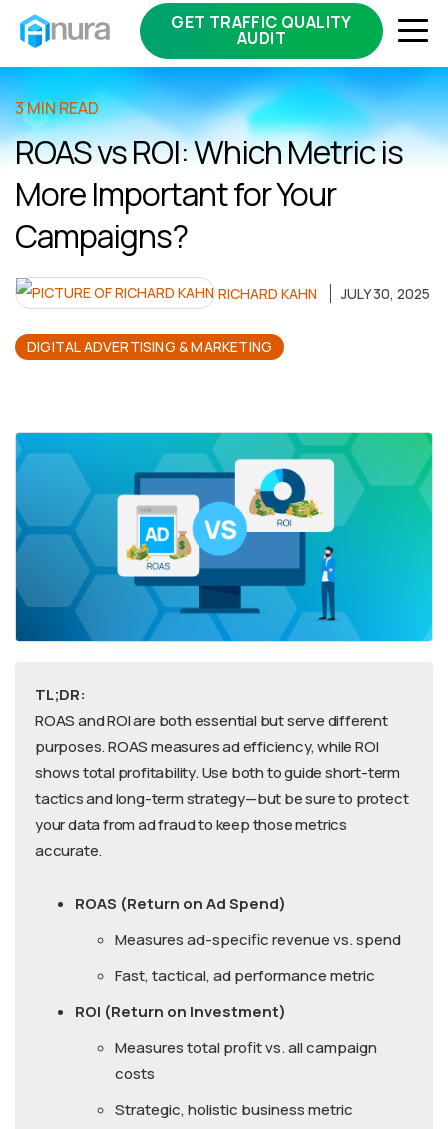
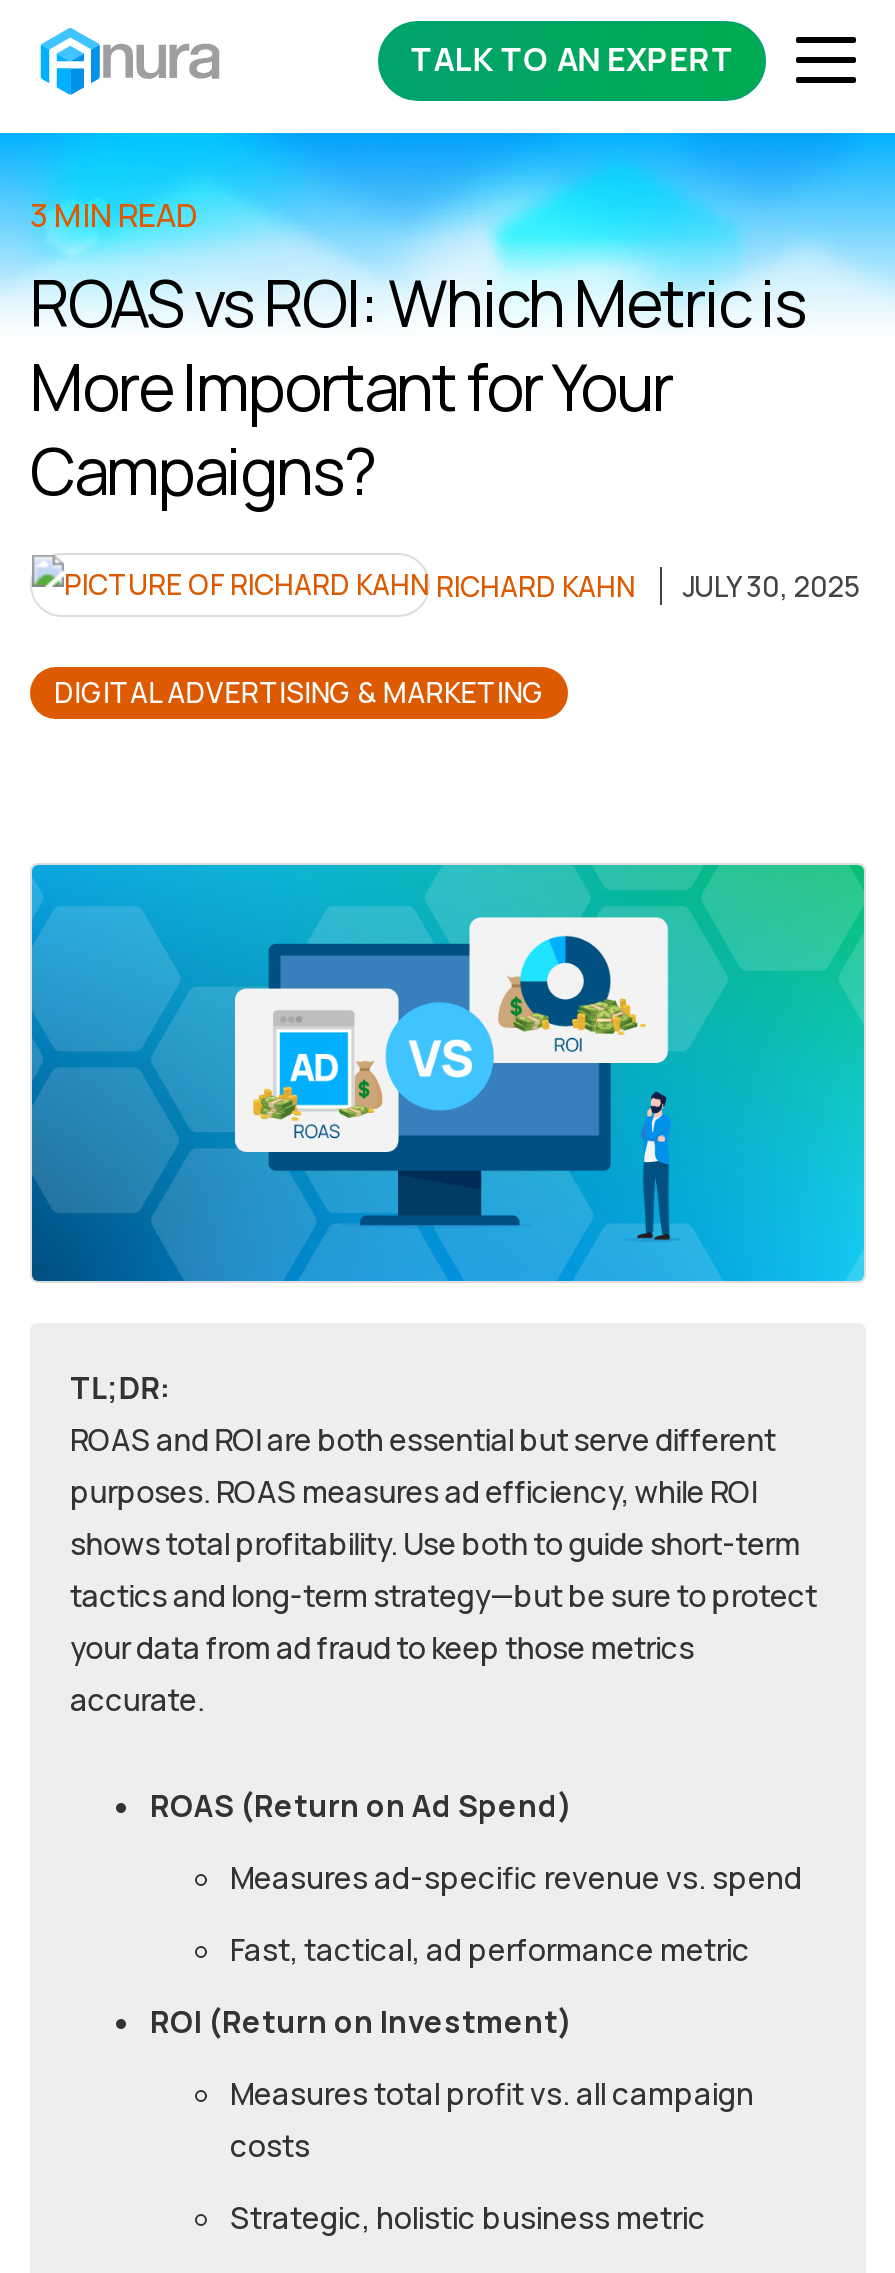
- GET TRAFFIC QUALITY
- AUDIT
+ TALK TO AN EXPERT
